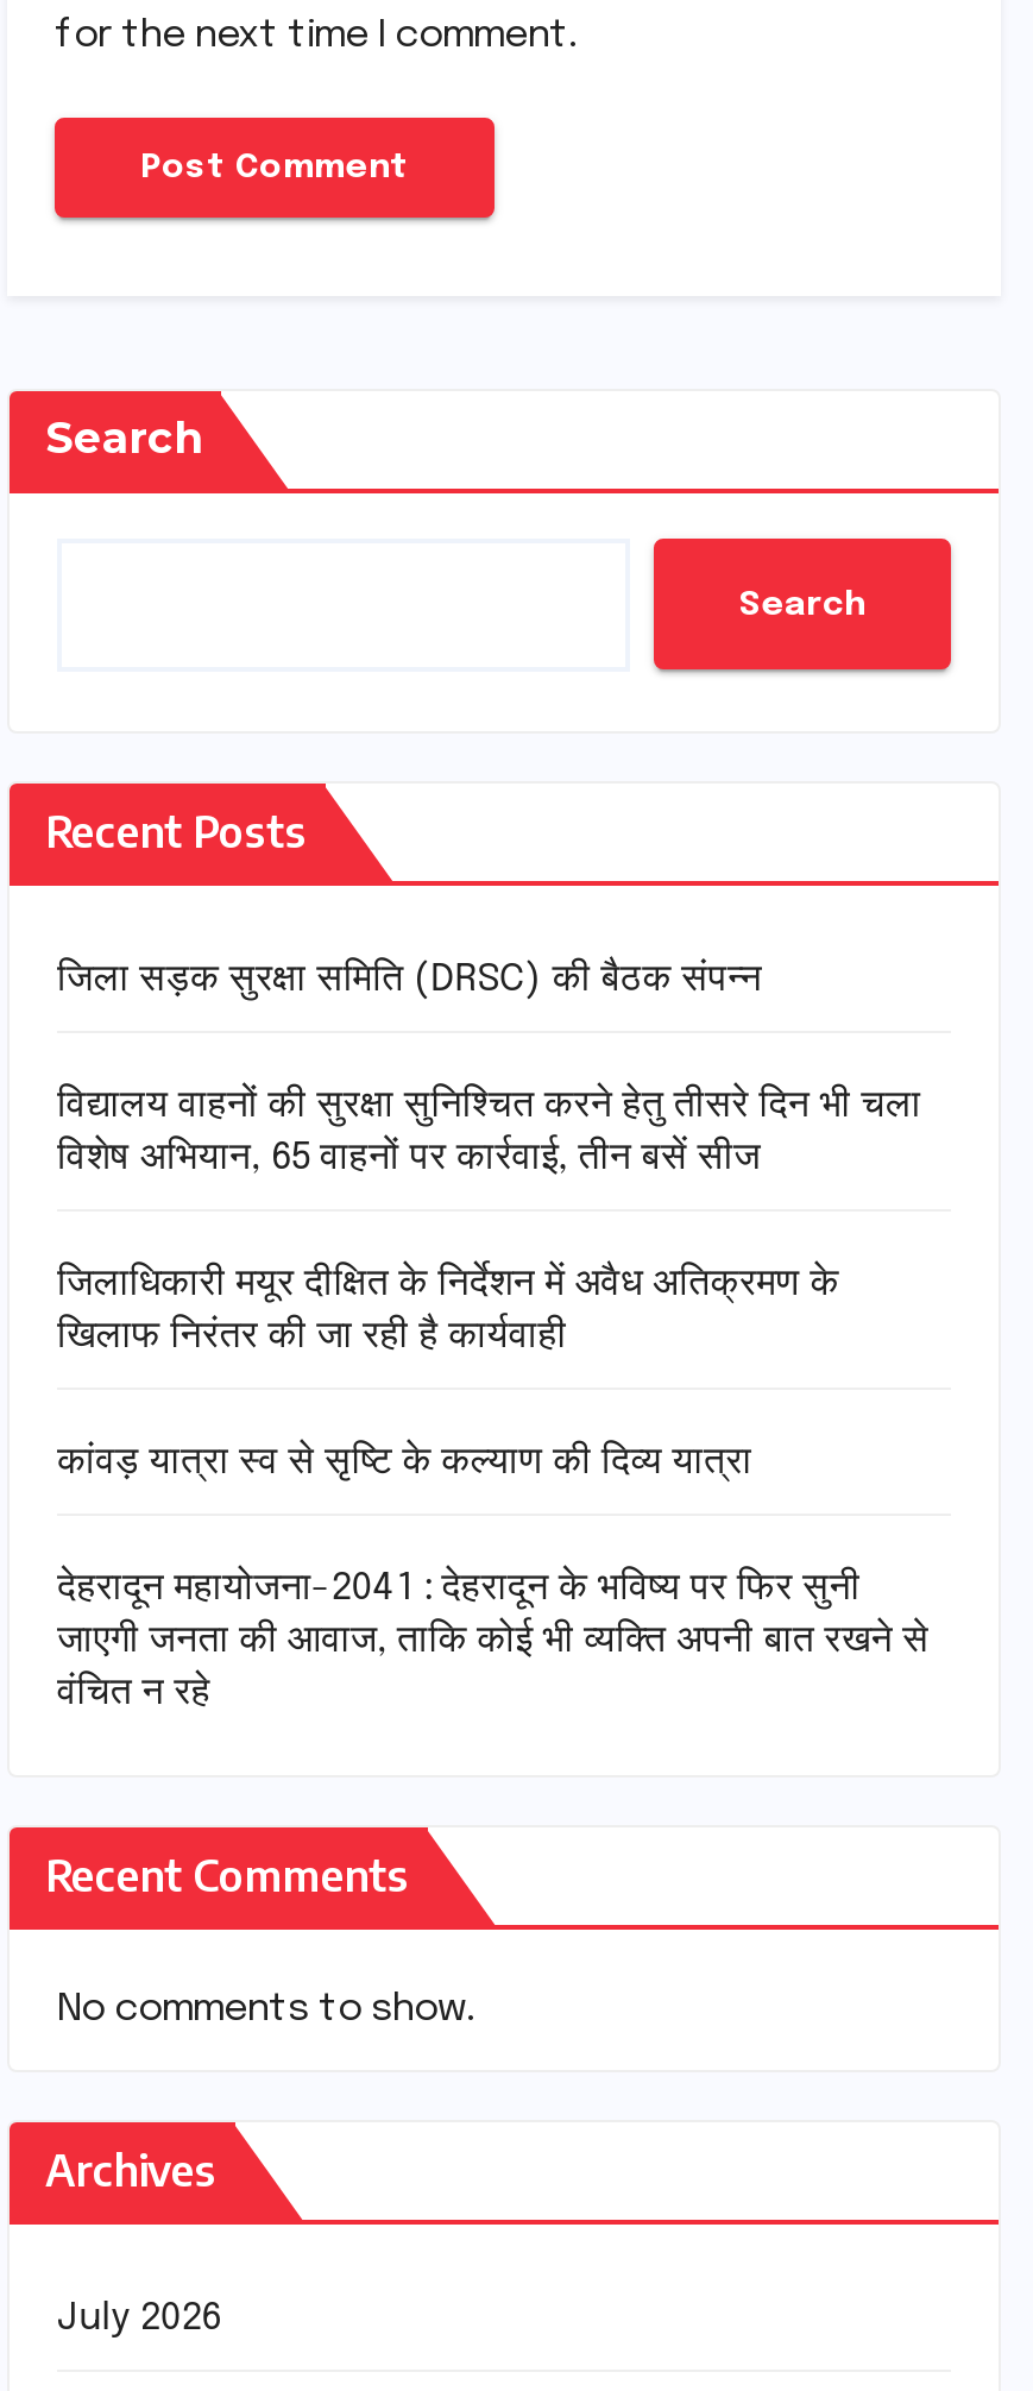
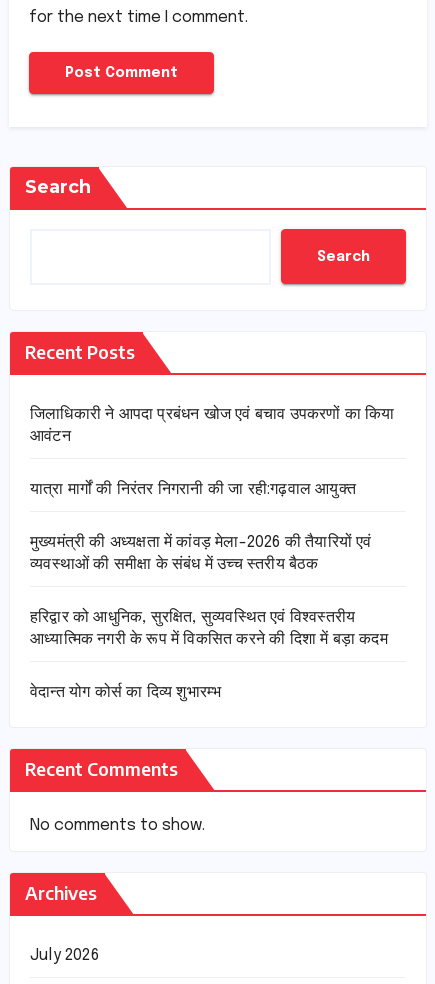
- जिला सड़क सुरक्षा समिति (DRSC) की बैठक संपन्न
+ जिलाधिकारी ने आपदा प्रबंधन खोज एवं बचाव उपकरणों का किया
+ आवंटन

- विद्यालय वाहनों की सुरक्षा सुनिश्चित करने हेतु तीसरे दिन भी चला
- विशेष अभियान, 65 वाहनों पर कार्रवाई, तीन बसें सीज
+ यात्रा मार्गों की निरंतर निगरानी की जा रही:गढ़वाल आयुक्त

- जिलाधिकारी मयूर दीक्षित के निर्देशन में अवैध अतिक्रमण के
- खिलाफ निरंतर की जा रही है कार्यवाही
+ मुख्यमंत्री की अध्यक्षता में कांवड़ मेला-2026 की तैयारियों एवं
+ व्यवस्थाओं की समीक्षा के संबंध में उच्च स्तरीय बैठक

- कांवड़ यात्रा स्व से सृष्टि के कल्याण की दिव्य यात्रा
+ हरिद्वार को आधुनिक, सुरक्षित, सुव्यवस्थित एवं विश्वस्तरीय
+ आध्यात्मिक नगरी के रूप में विकसित करने की दिशा में बड़ा कदम

- देहरादून महायोजना-2041 : देहरादून के भविष्य पर फिर सुनी
- जाएगी जनता की आवाज, ताकि कोई भी व्यक्ति अपनी बात रखने से
- वंचित न रहे
+ वेदान्त योग कोर्स का दिव्य शुभारम्भ
